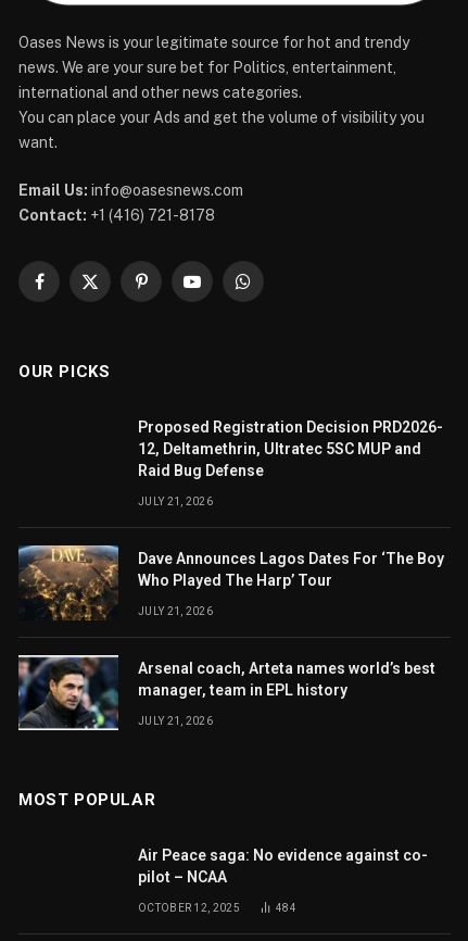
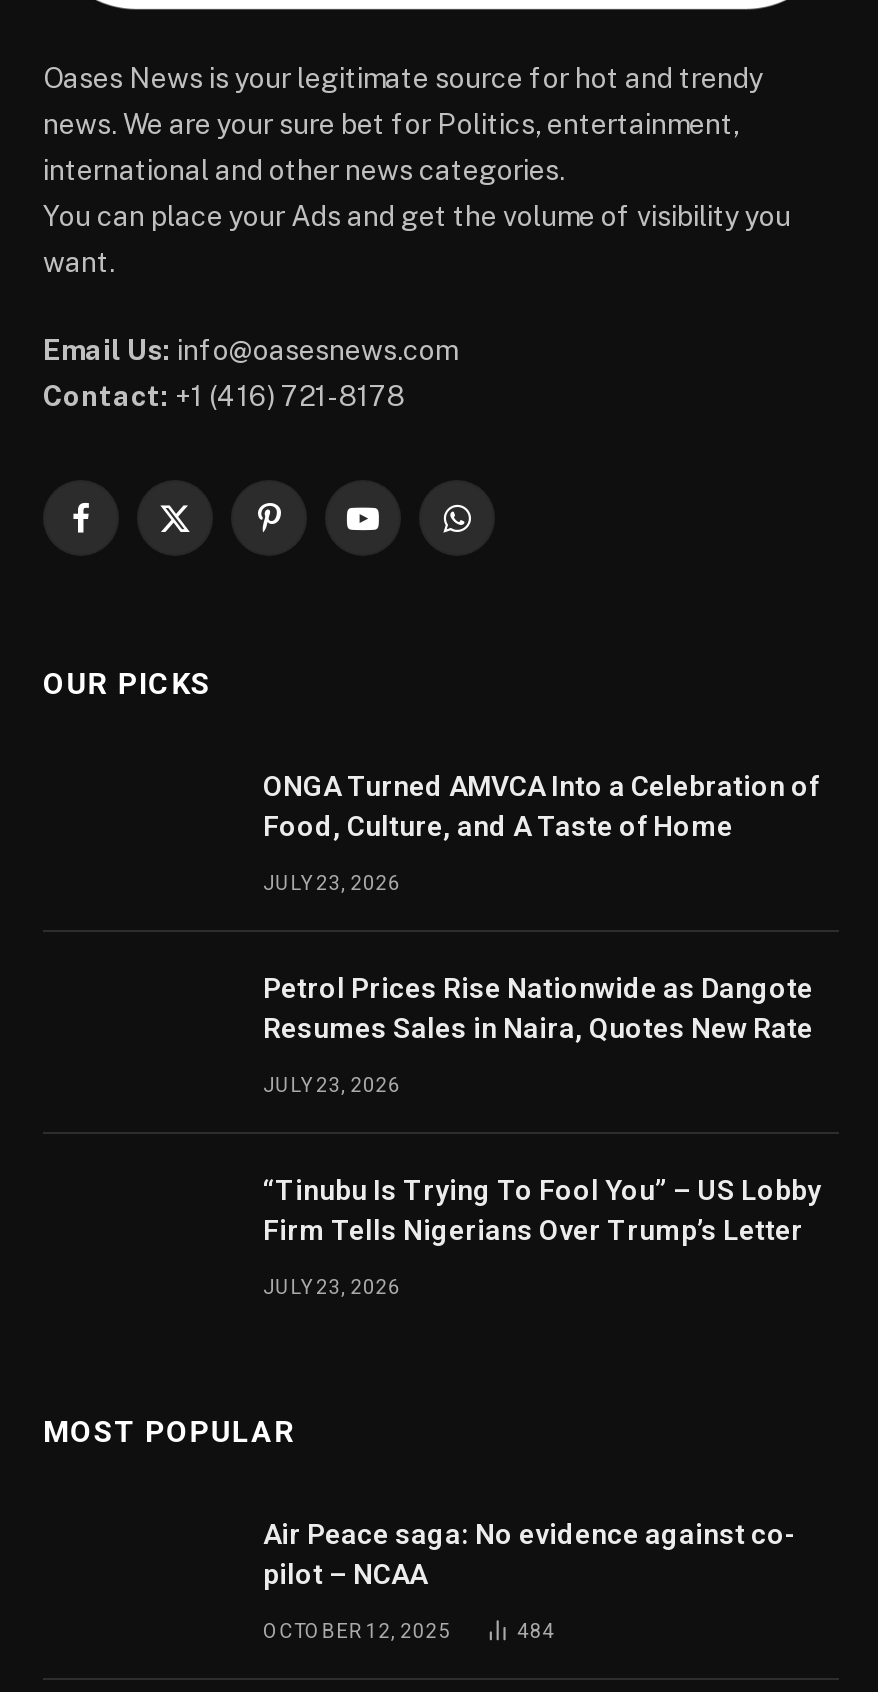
- Proposed Registration Decision PRD2026-
- 12, Deltamethrin, Ultratec 5SC MUP and
- Raid Bug Defense
+ ONGA Turned AMVCA Into a Celebration of
+ Food, Culture, and A Taste of Home

- JULY 21, 2026
+ JULY 23, 2026

- [image]

- Dave Announces Lagos Dates For ‘The Boy
- Who Played The Harp’ Tour
+ Petrol Prices Rise Nationwide as Dangote
+ Resumes Sales in Naira, Quotes New Rate

- JULY 21, 2026
+ JULY 23, 2026

- [image]

- Arsenal coach, Arteta names world’s best
- manager, team in EPL history
+ “Tinubu Is Trying To Fool You” – US Lobby
+ Firm Tells Nigerians Over Trump’s Letter

- JULY 21, 2026
+ JULY 23, 2026
